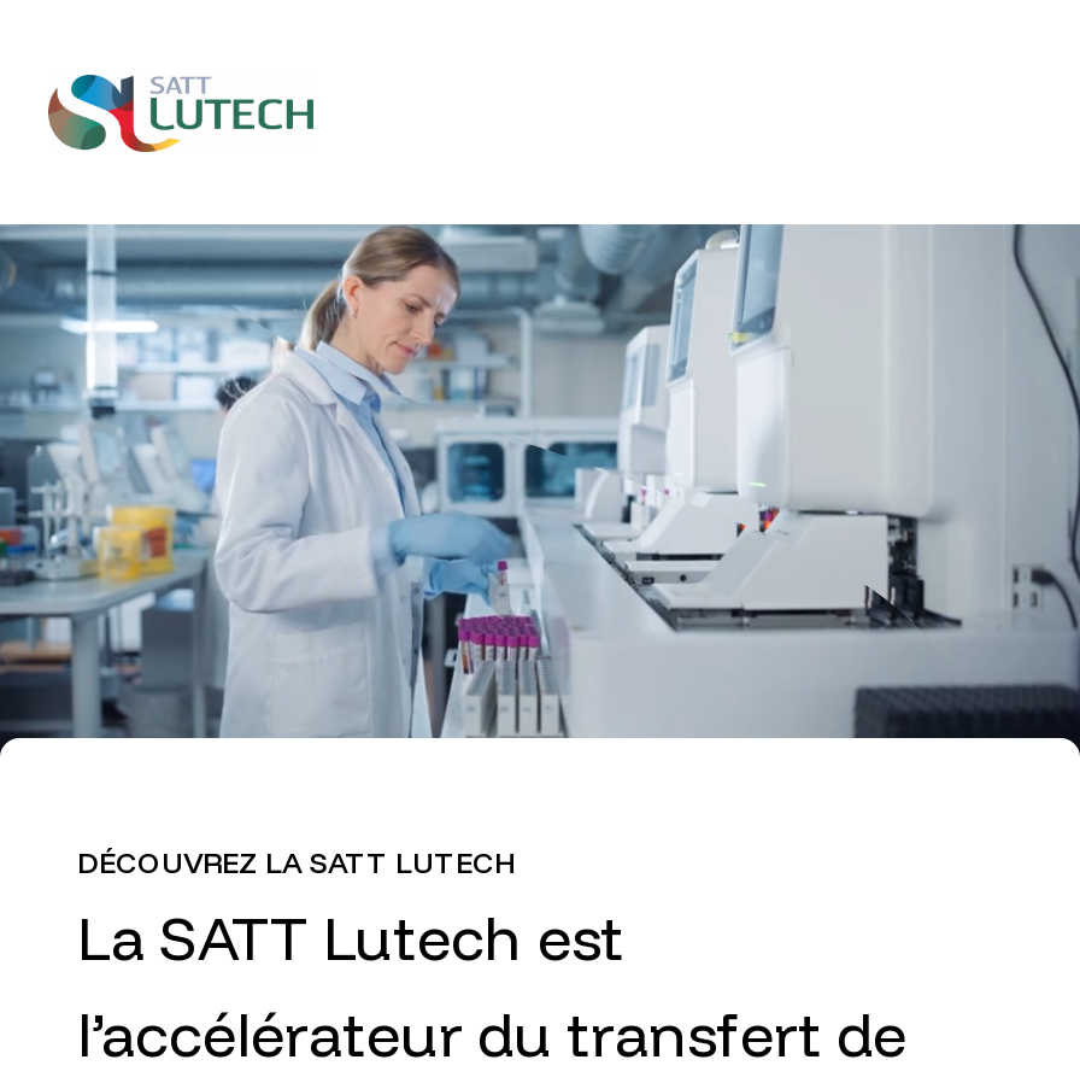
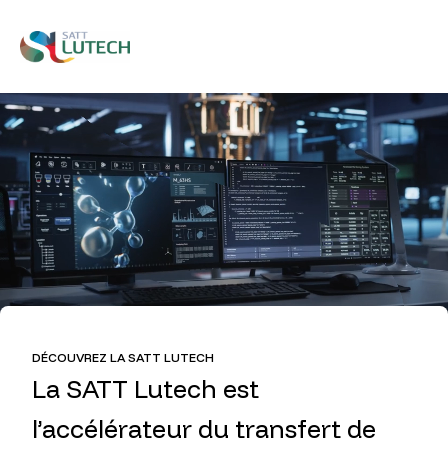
- [image]
+ [image]
